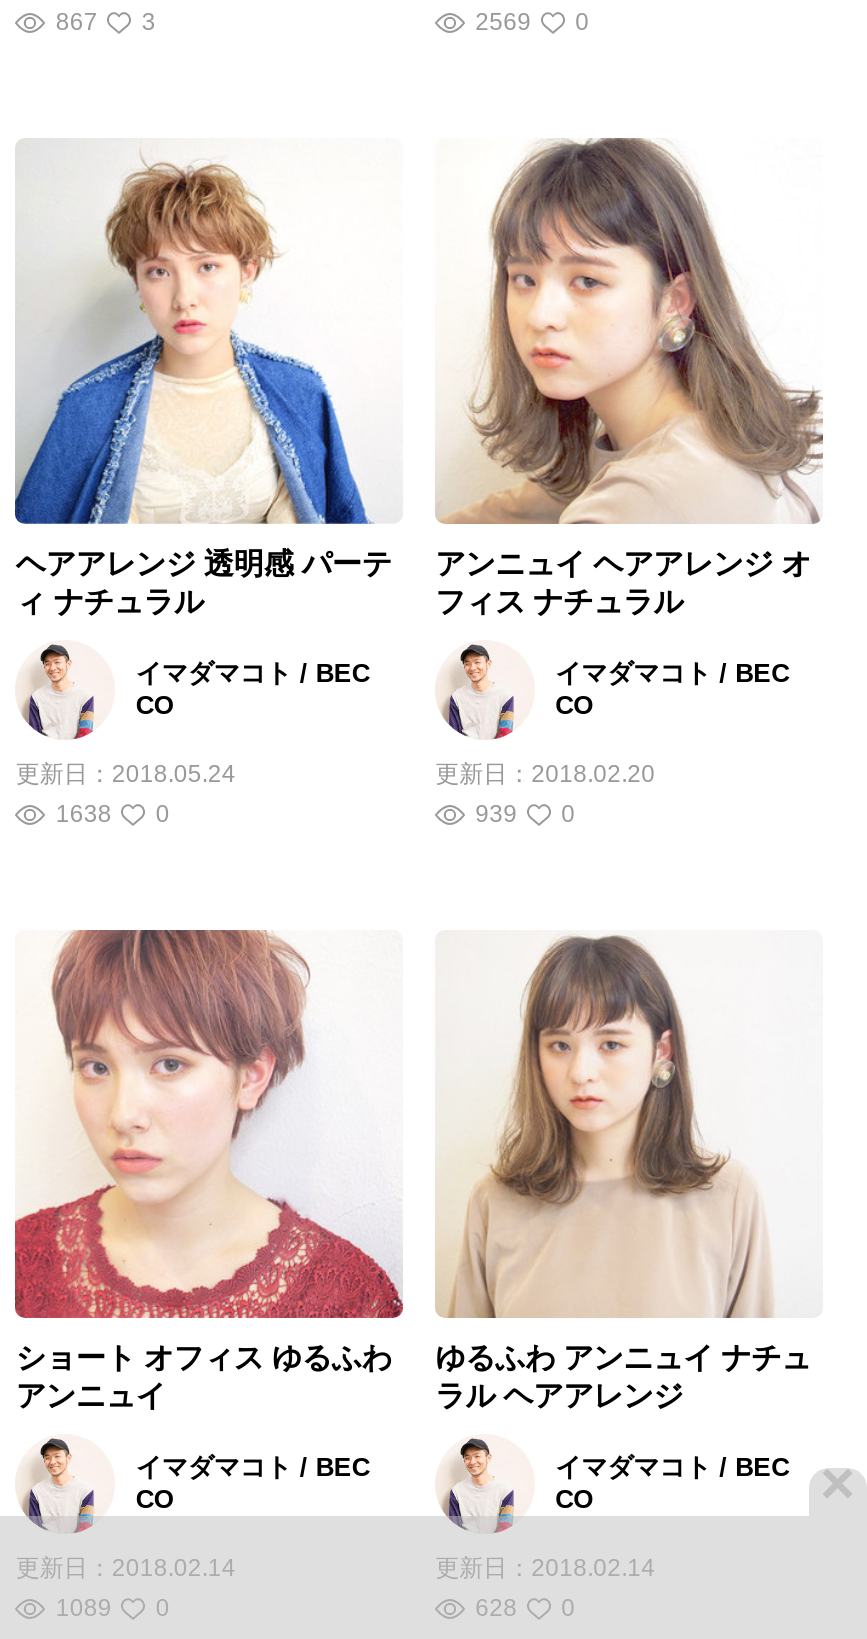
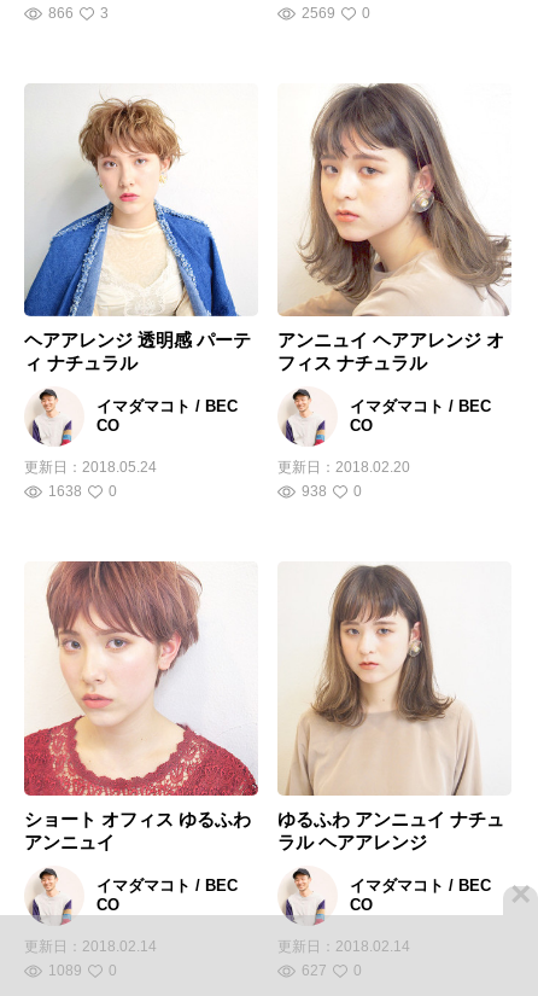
- 867 3
+ 866 3

- 939 0
+ 938 0

- 628 0
+ 627 0
